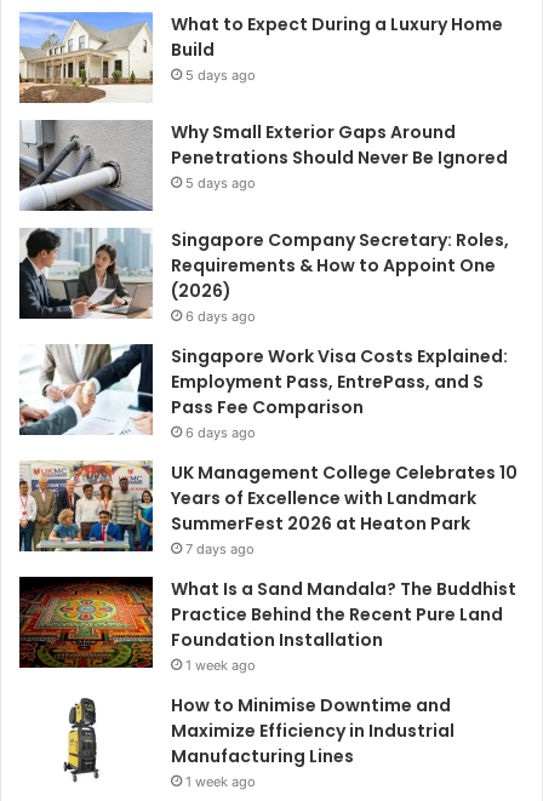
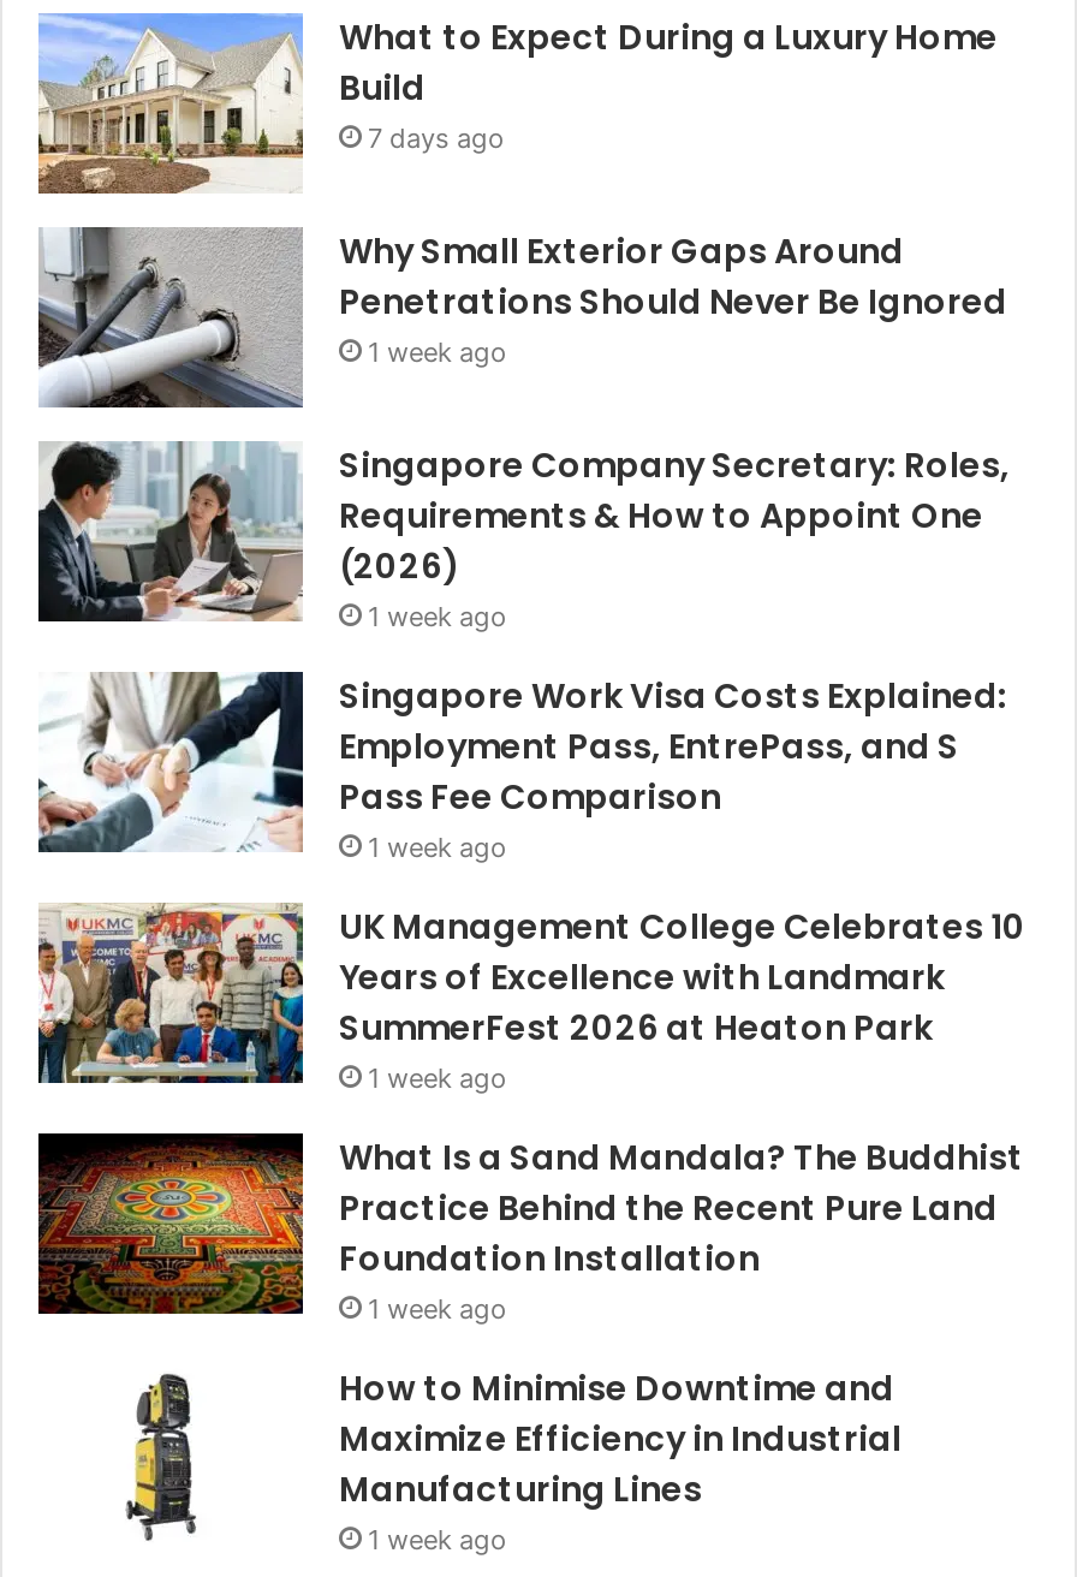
- 5 days ago
+ 7 days ago

- 5 days ago
+ 1 week ago

- 6 days ago
+ 1 week ago

- 6 days ago
+ 1 week ago

- 7 days ago
+ 1 week ago
